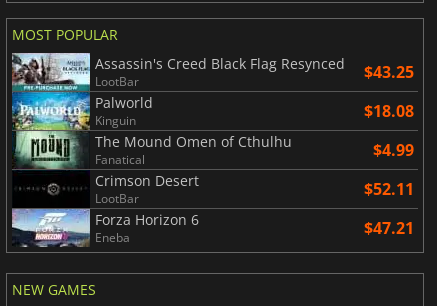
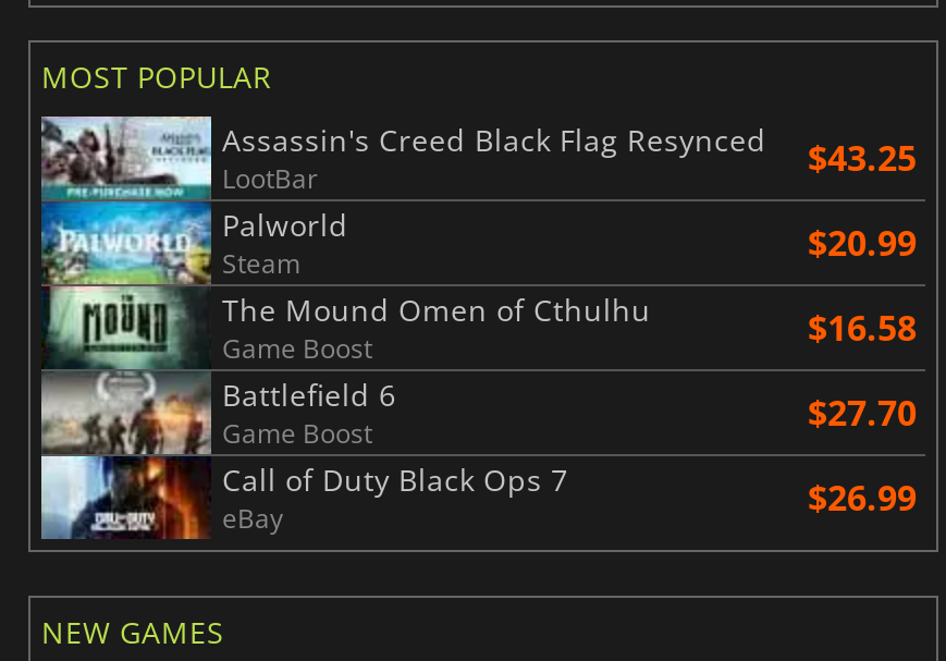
- Kinguin
- $18.08
+ Steam
+ $20.99

- Fanatical
- $4.99
+ Game Boost
+ $16.58

- [image]
- Crimson Desert
- LootBar
- $52.11
+ [image]
+ Battlefield 6
+ Game Boost
+ $27.70

- Forza Horizon 6
- Eneba
- $47.21
+ Call of Duty Black Ops 7
+ eBay
+ $26.99
